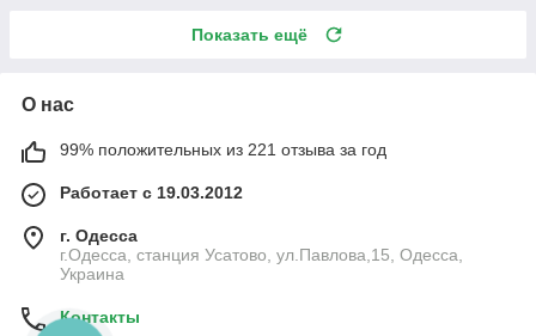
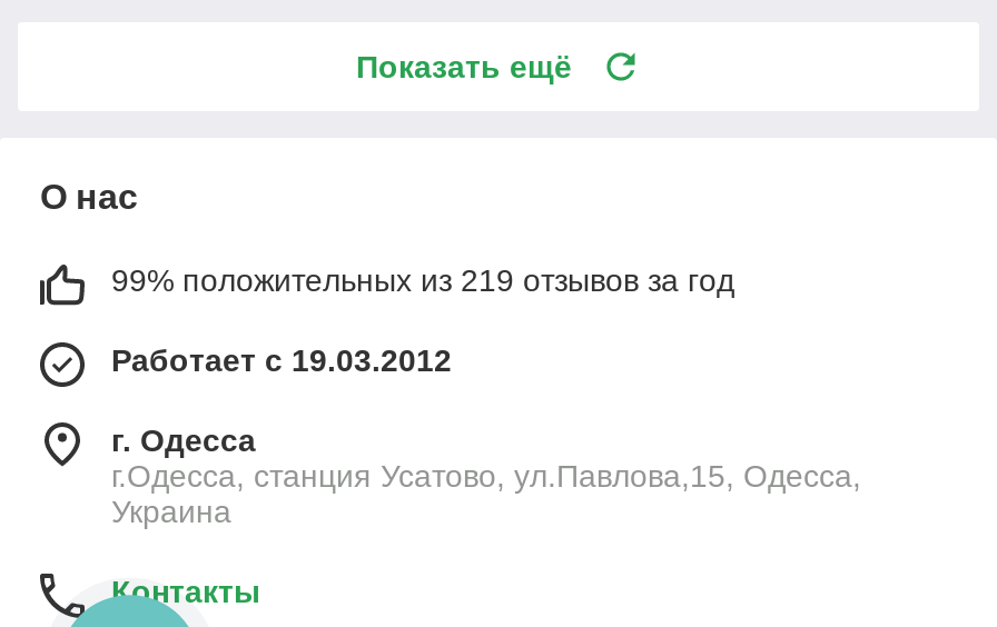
- 99% положительных из 221 отзыва за год
+ 99% положительных из 219 отзывов за год
